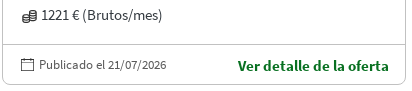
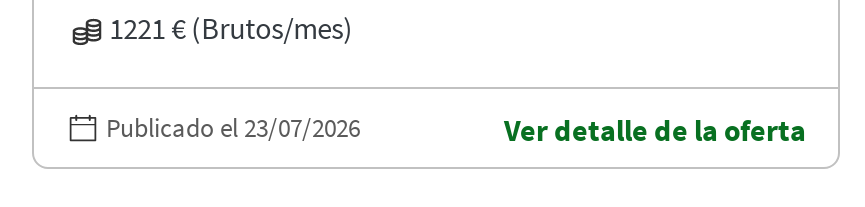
- Publicado el 21/07/2026
+ Publicado el 23/07/2026
